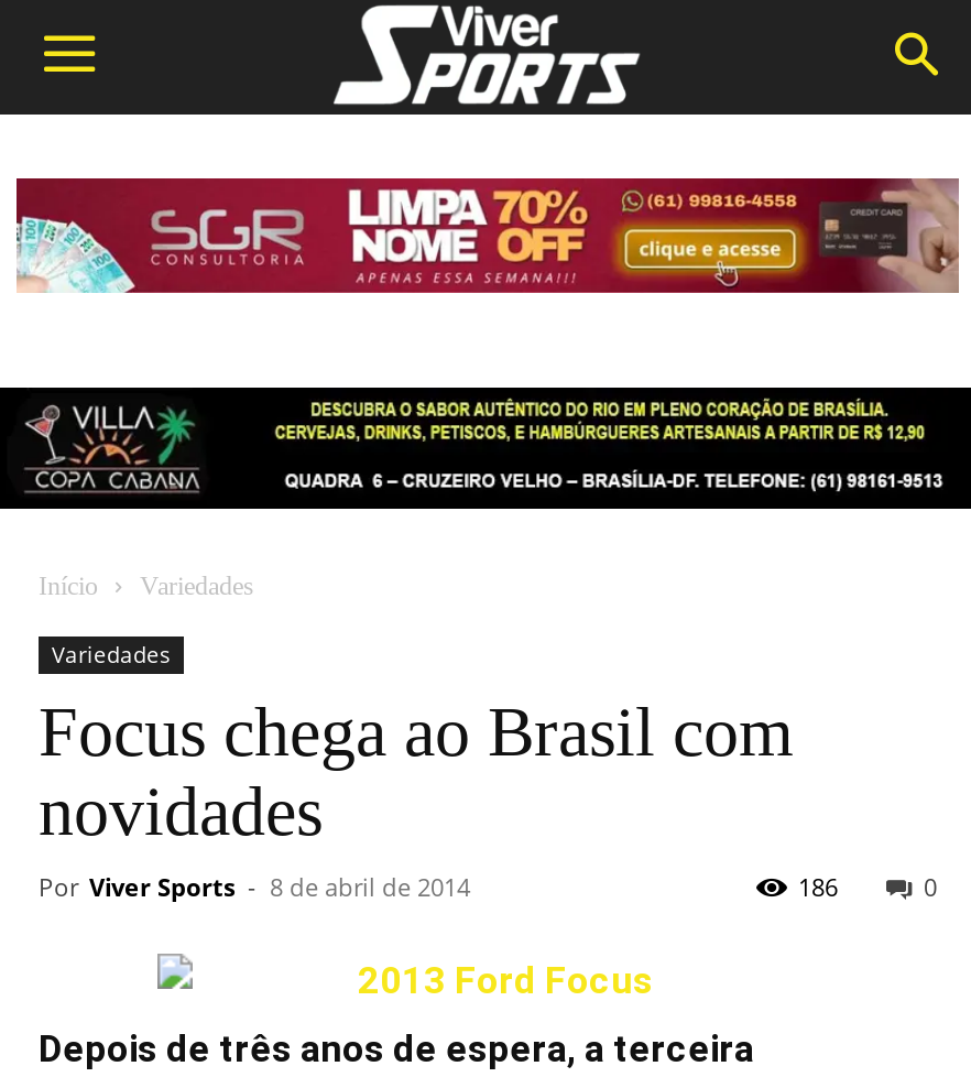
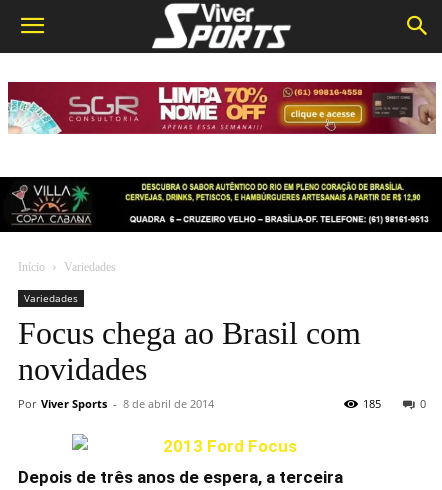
- 186
+ 185
